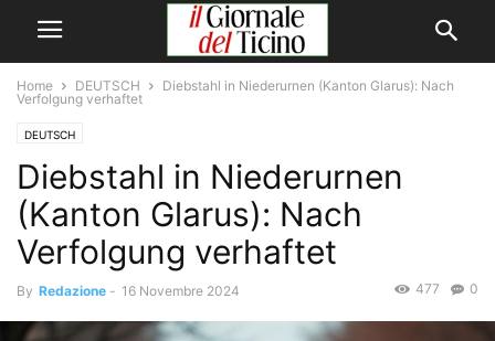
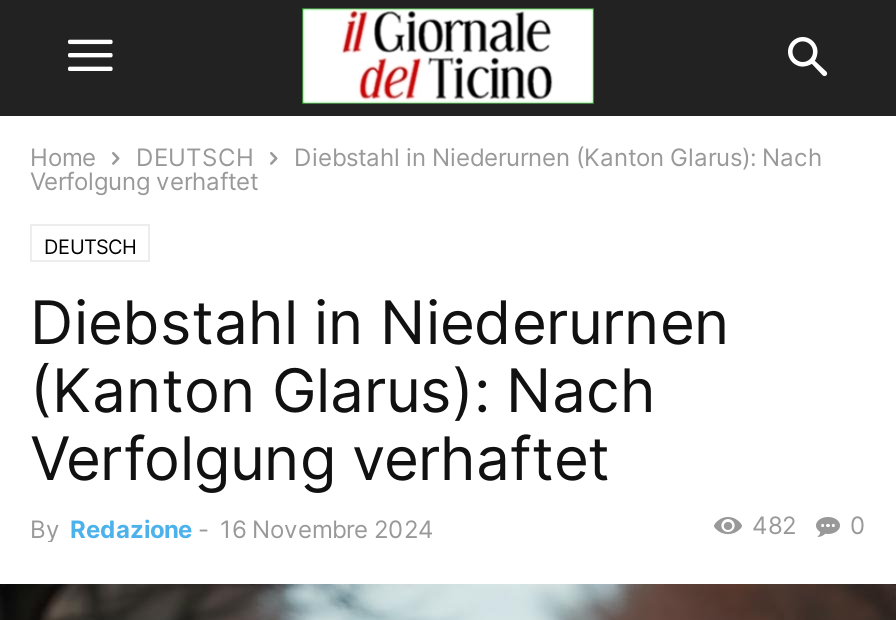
- 477 0
+ 482 0
